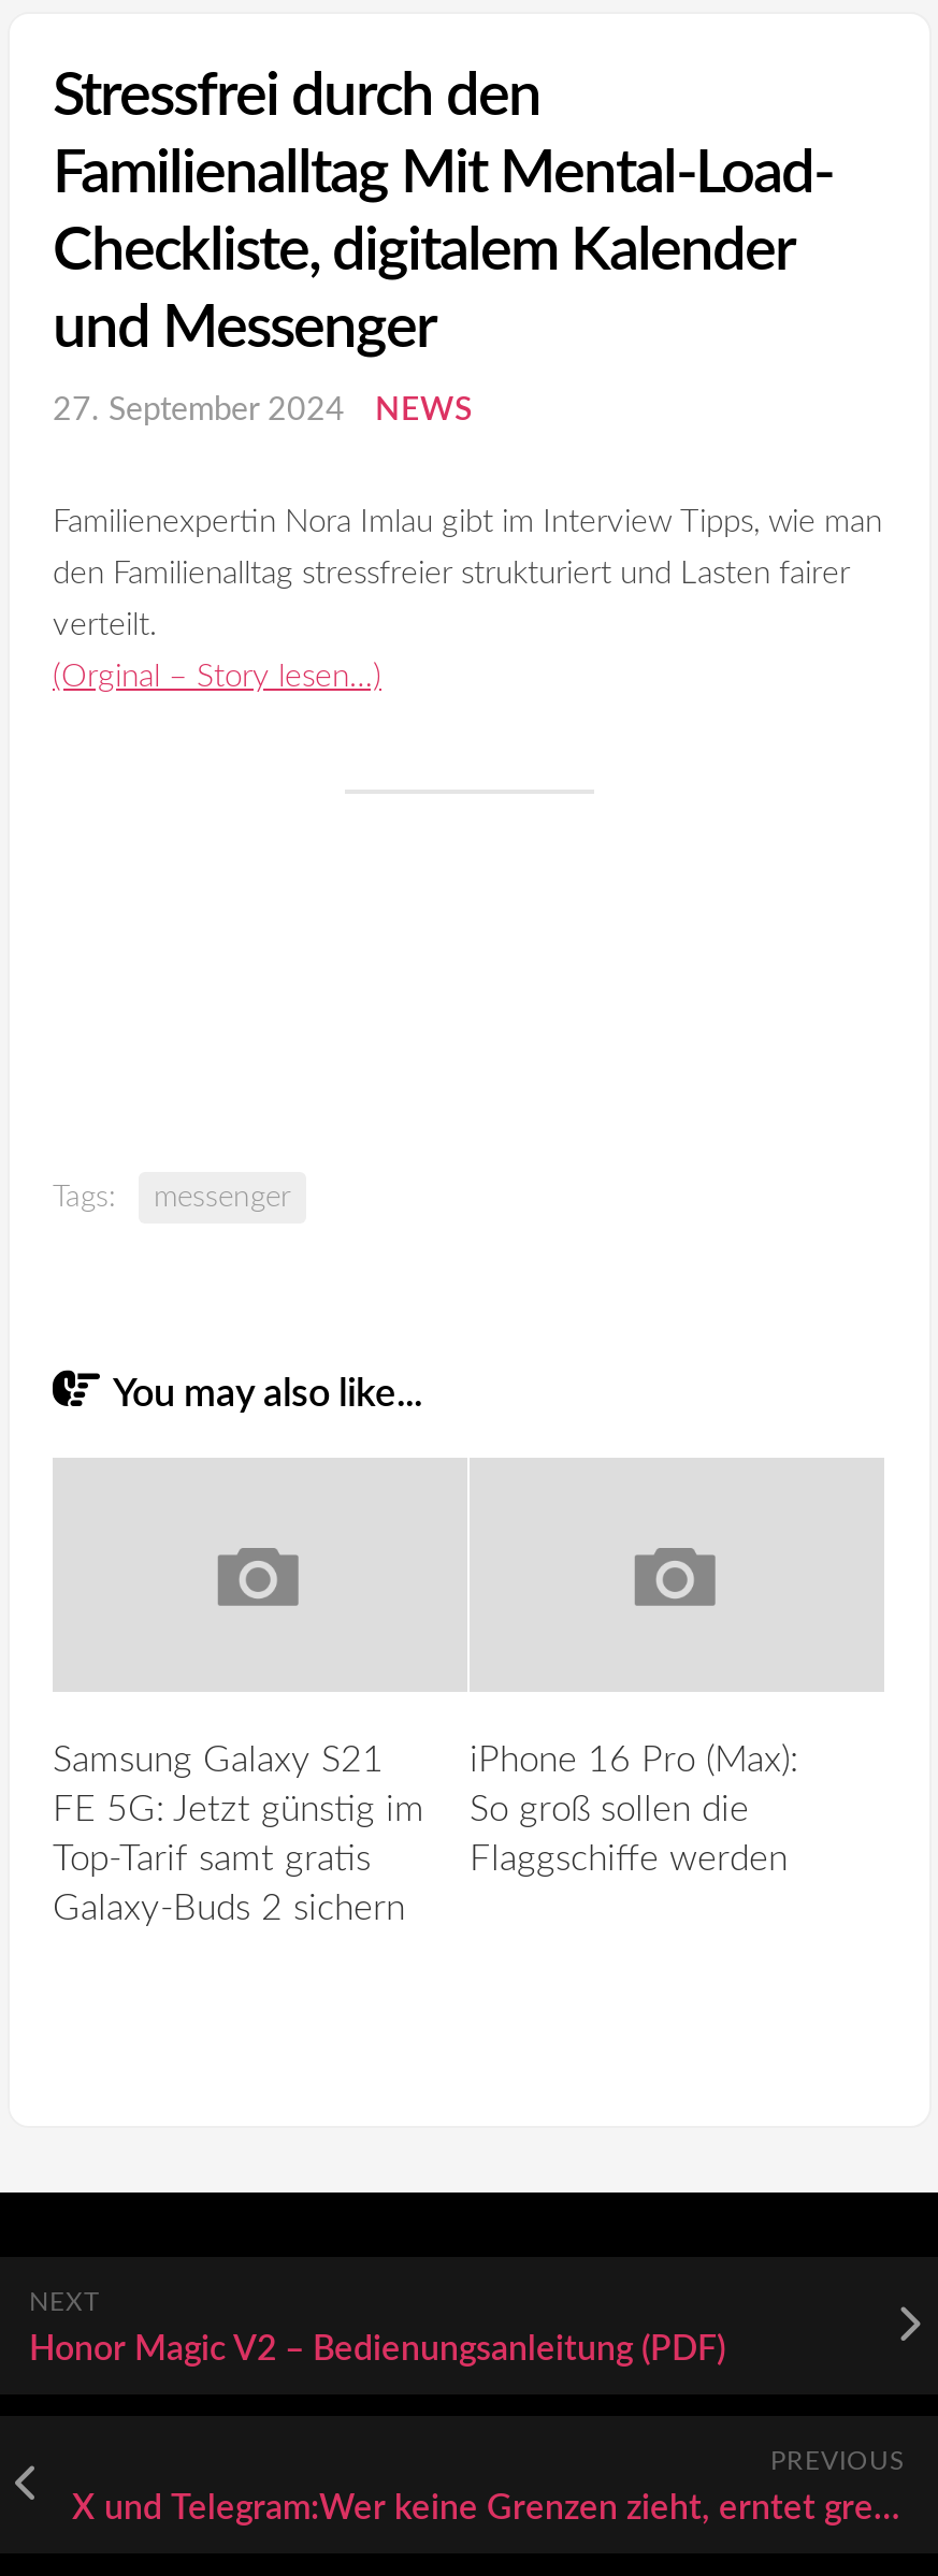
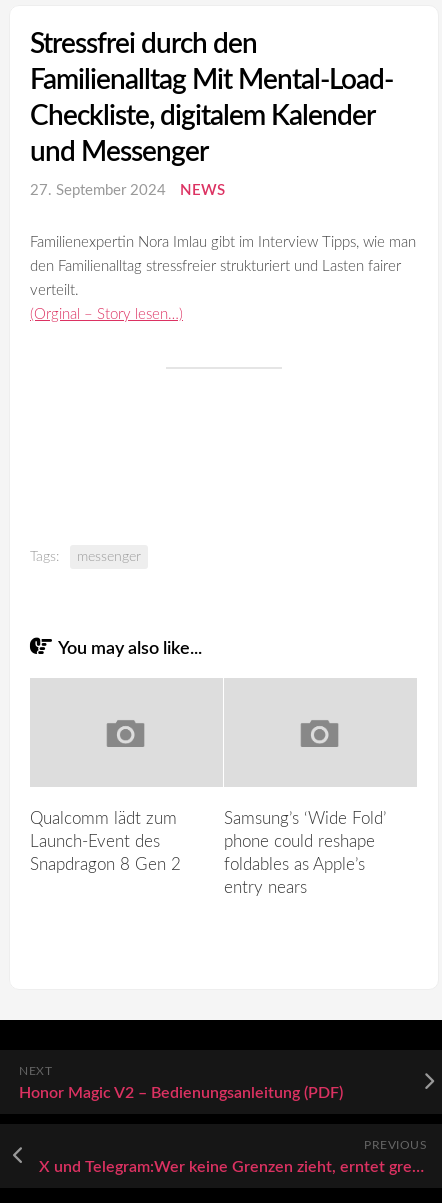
- Samsung Galaxy S21
- FE 5G: Jetzt günstig im
- Top-Tarif samt gratis
- Galaxy-Buds 2 sichern
+ Qualcomm lädt zum
+ Launch-Event des
+ Snapdragon 8 Gen 2

- iPhone 16 Pro (Max):
- So groß sollen die
- Flaggschiffe werden
+ Samsung’s ‘Wide Fold’
+ phone could reshape
+ foldables as Apple’s
+ entry nears
